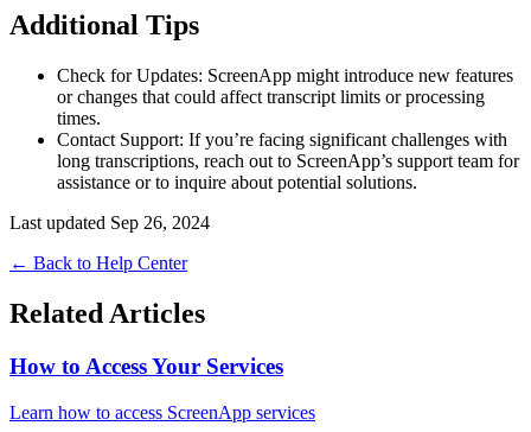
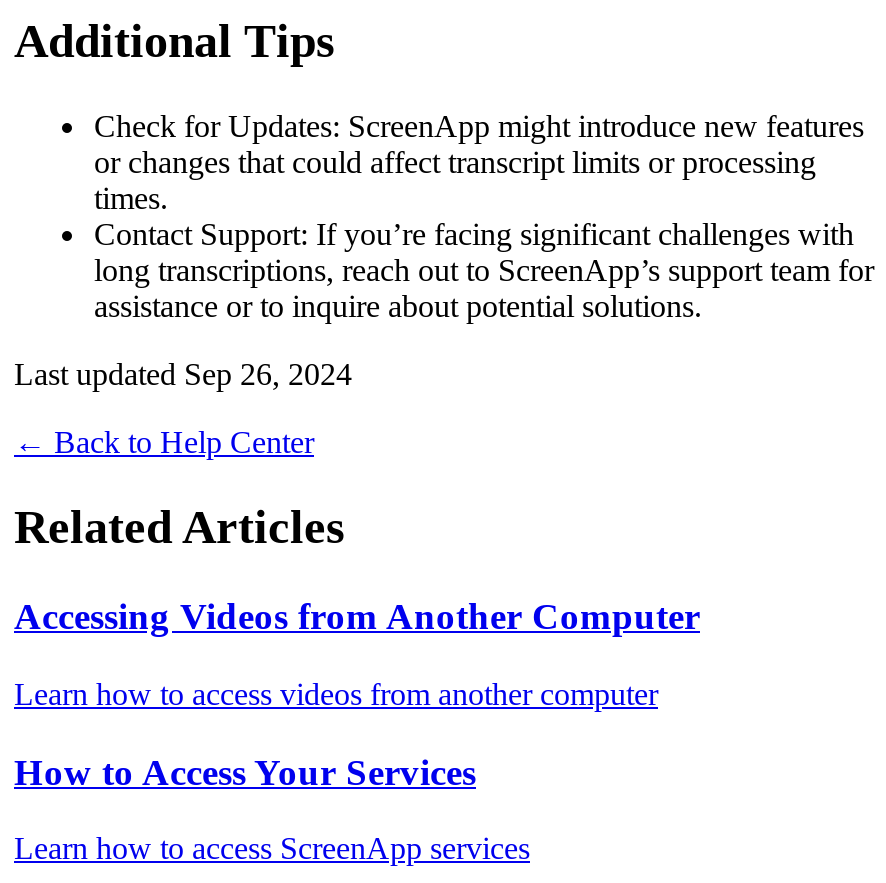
+ Accessing Videos from Another Computer
+ Learn how to access videos from another computer
